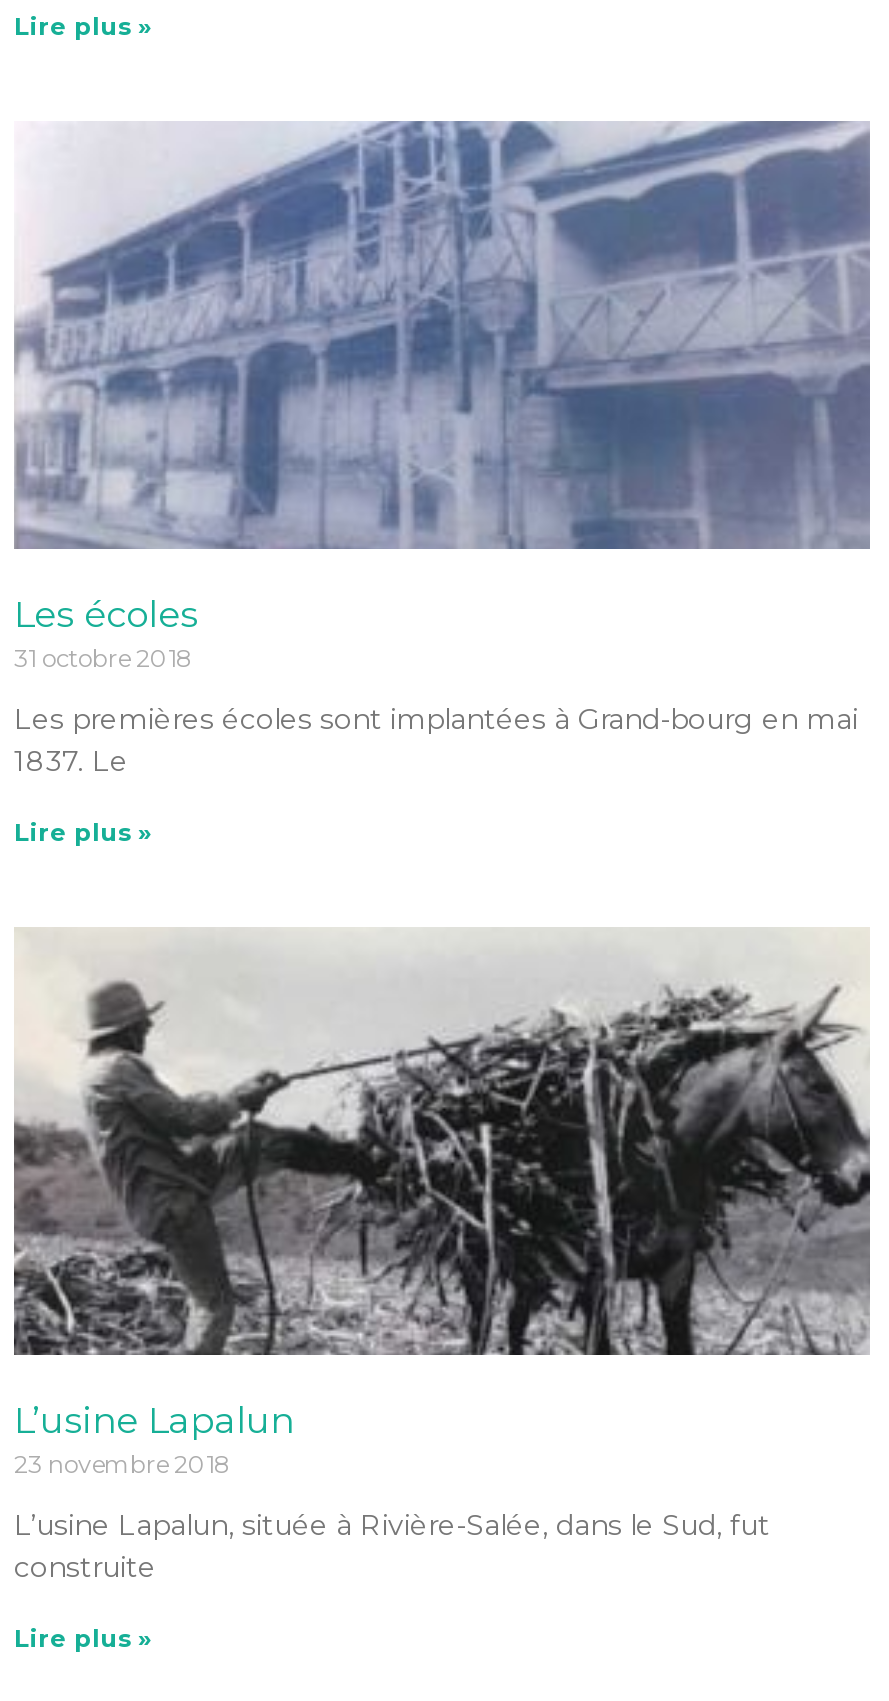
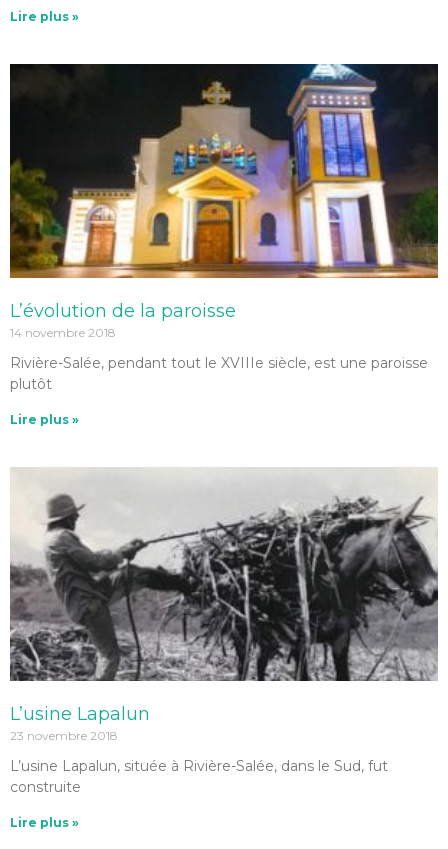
- [image]
- Les écoles
- 31 octobre 2018
+ [image]
+ L’évolution de la paroisse
+ 14 novembre 2018

- Les premières écoles sont implantées à Grand-bourg en mai
- 1837. Le
+ Rivière-Salée, pendant tout le XVIIIe siècle, est une paroisse
+ plutôt
